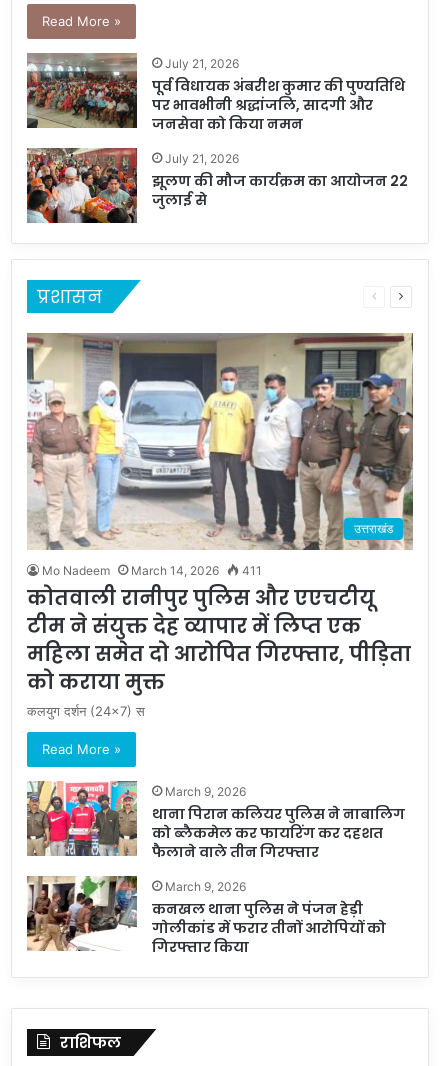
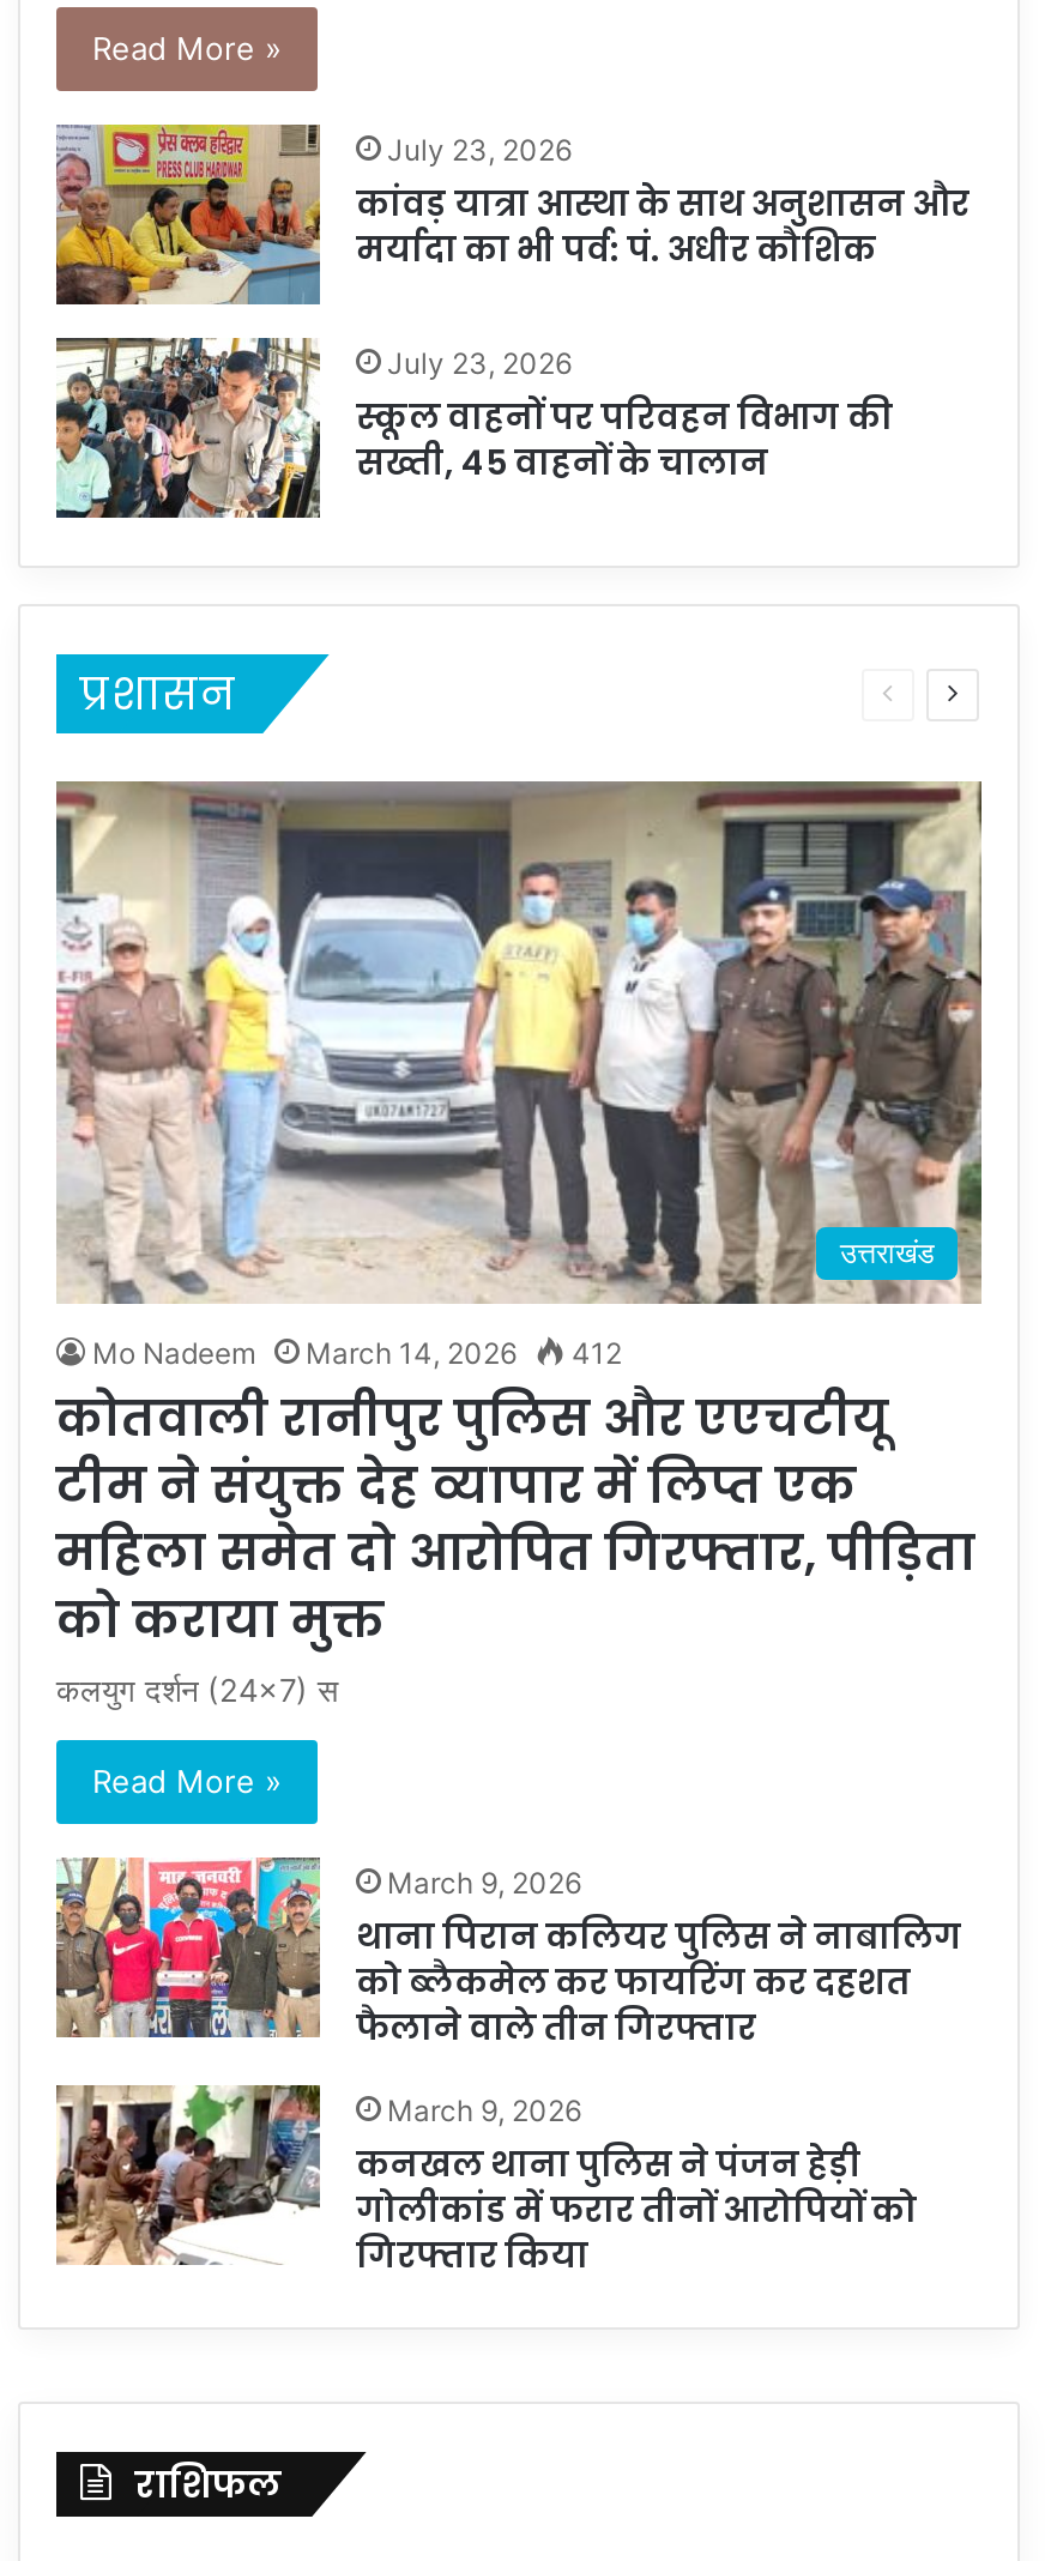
- [image]
- July 21, 2026
- पूर्व विधायक अंबरीश कुमार की पुण्यतिथि
- पर भावभीनी श्रद्धांजलि, सादगी और
- जनसेवा को किया नमन
+ [image]
+ July 23, 2026
+ कांवड़ यात्रा आस्था के साथ अनुशासन और
+ मर्यादा का भी पर्व: पं. अधीर कौशिक

- [image]
- July 21, 2026
- झूलण की मौज कार्यक्रम का आयोजन 22
- जुलाई से
+ [image]
+ July 23, 2026
+ स्कूल वाहनों पर परिवहन विभाग की
+ सख्ती, 45 वाहनों के चालान

- Mo Nadeem March 14, 2026 411
+ Mo Nadeem March 14, 2026 412
